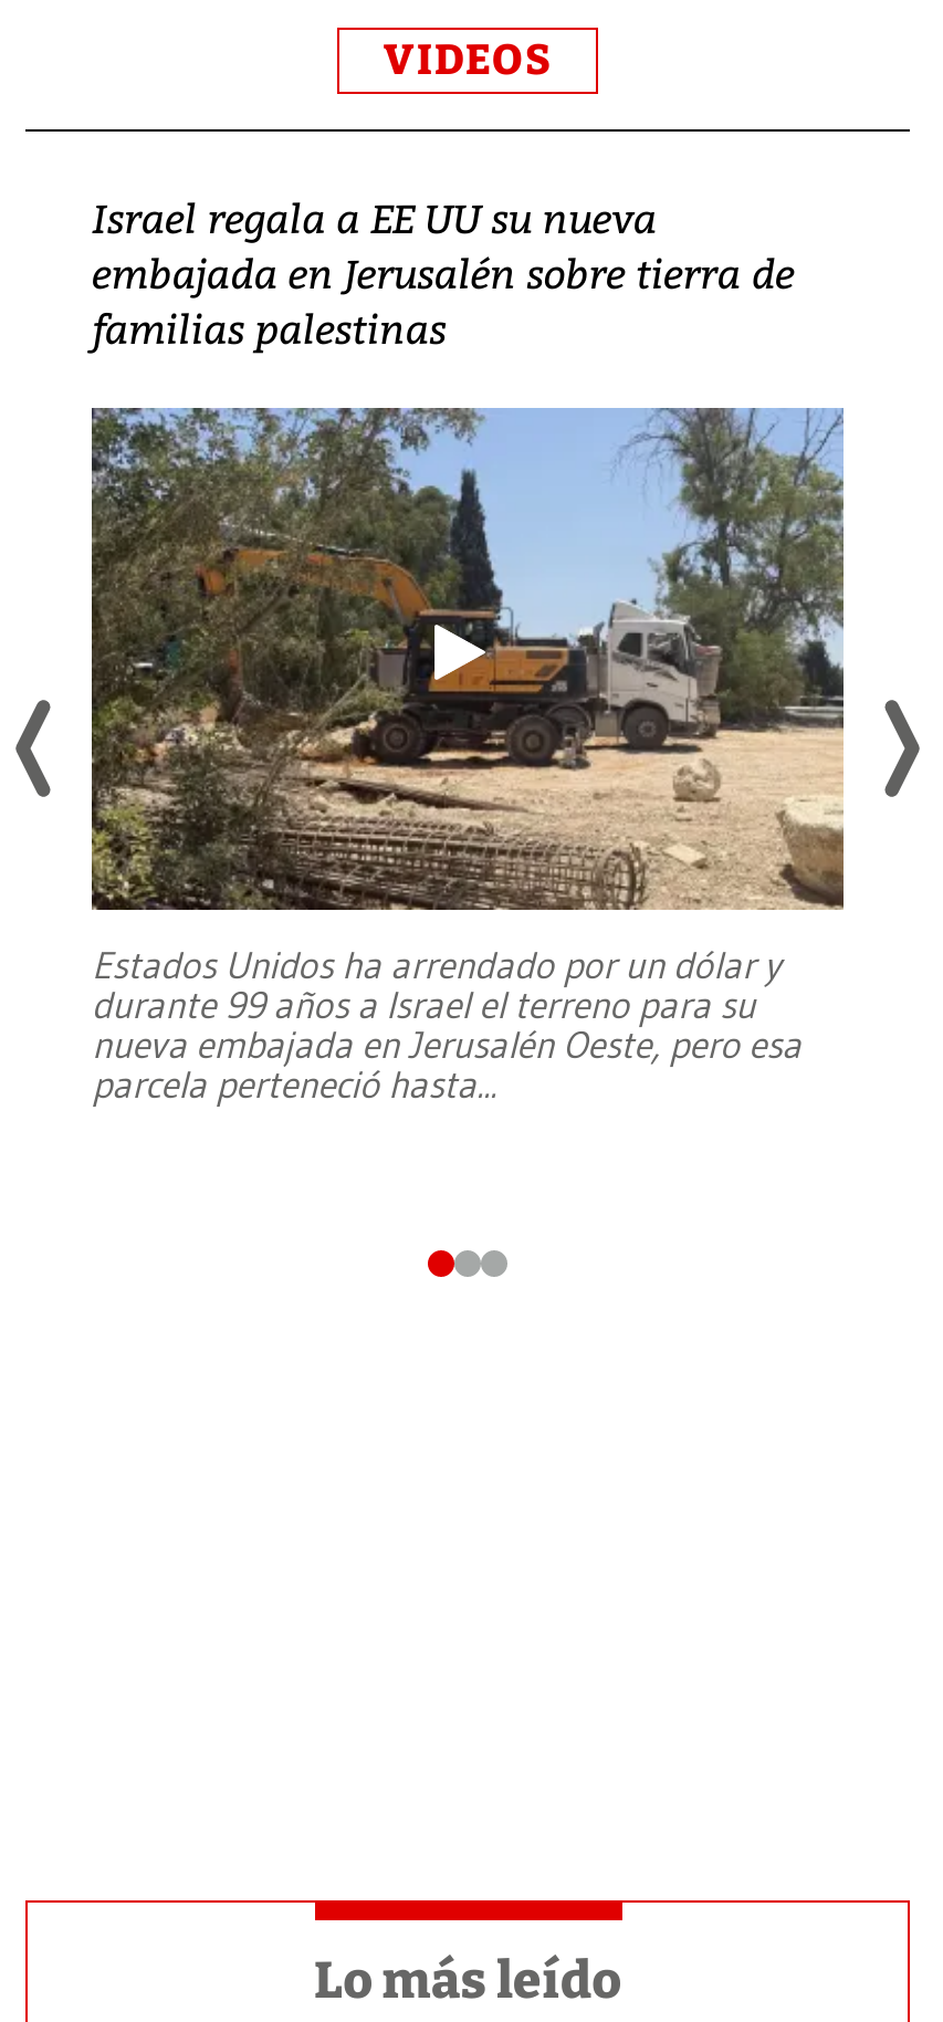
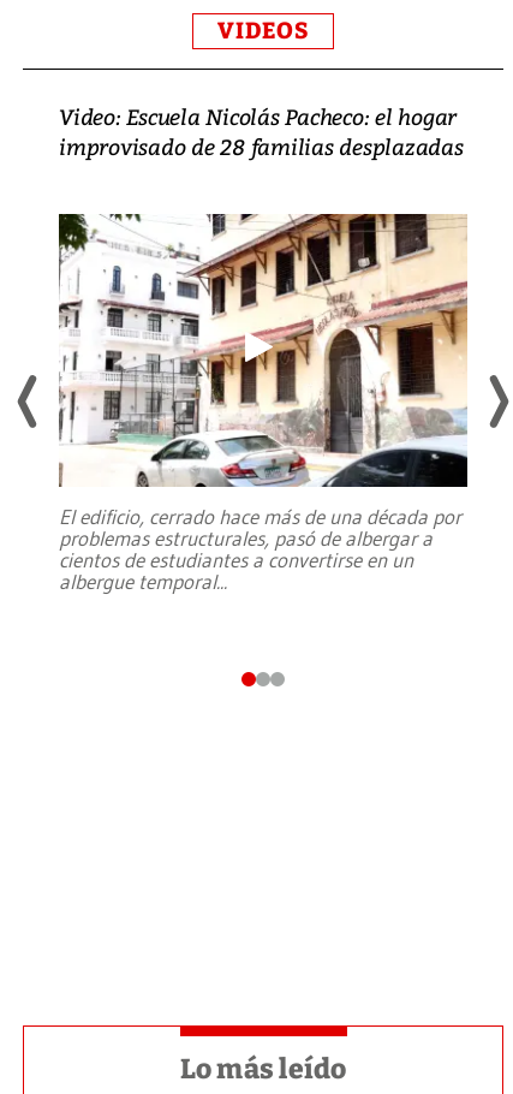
- Israel regala a EE UU su nueva
- embajada en Jerusalén sobre tierra de
- familias palestinas
+ Video: Escuela Nicolás Pacheco: el hogar
+ improvisado de 28 familias desplazadas

- [image]
- Estados Unidos ha arrendado por un dólar y
- durante 99 años a Israel el terreno para su
- nueva embajada en Jerusalén Oeste, pero esa
- parcela perteneció hasta...
+ [image]
+ El edificio, cerrado hace más de una década por
+ problemas estructurales, pasó de albergar a
+ cientos de estudiantes a convertirse en un
+ albergue temporal...
